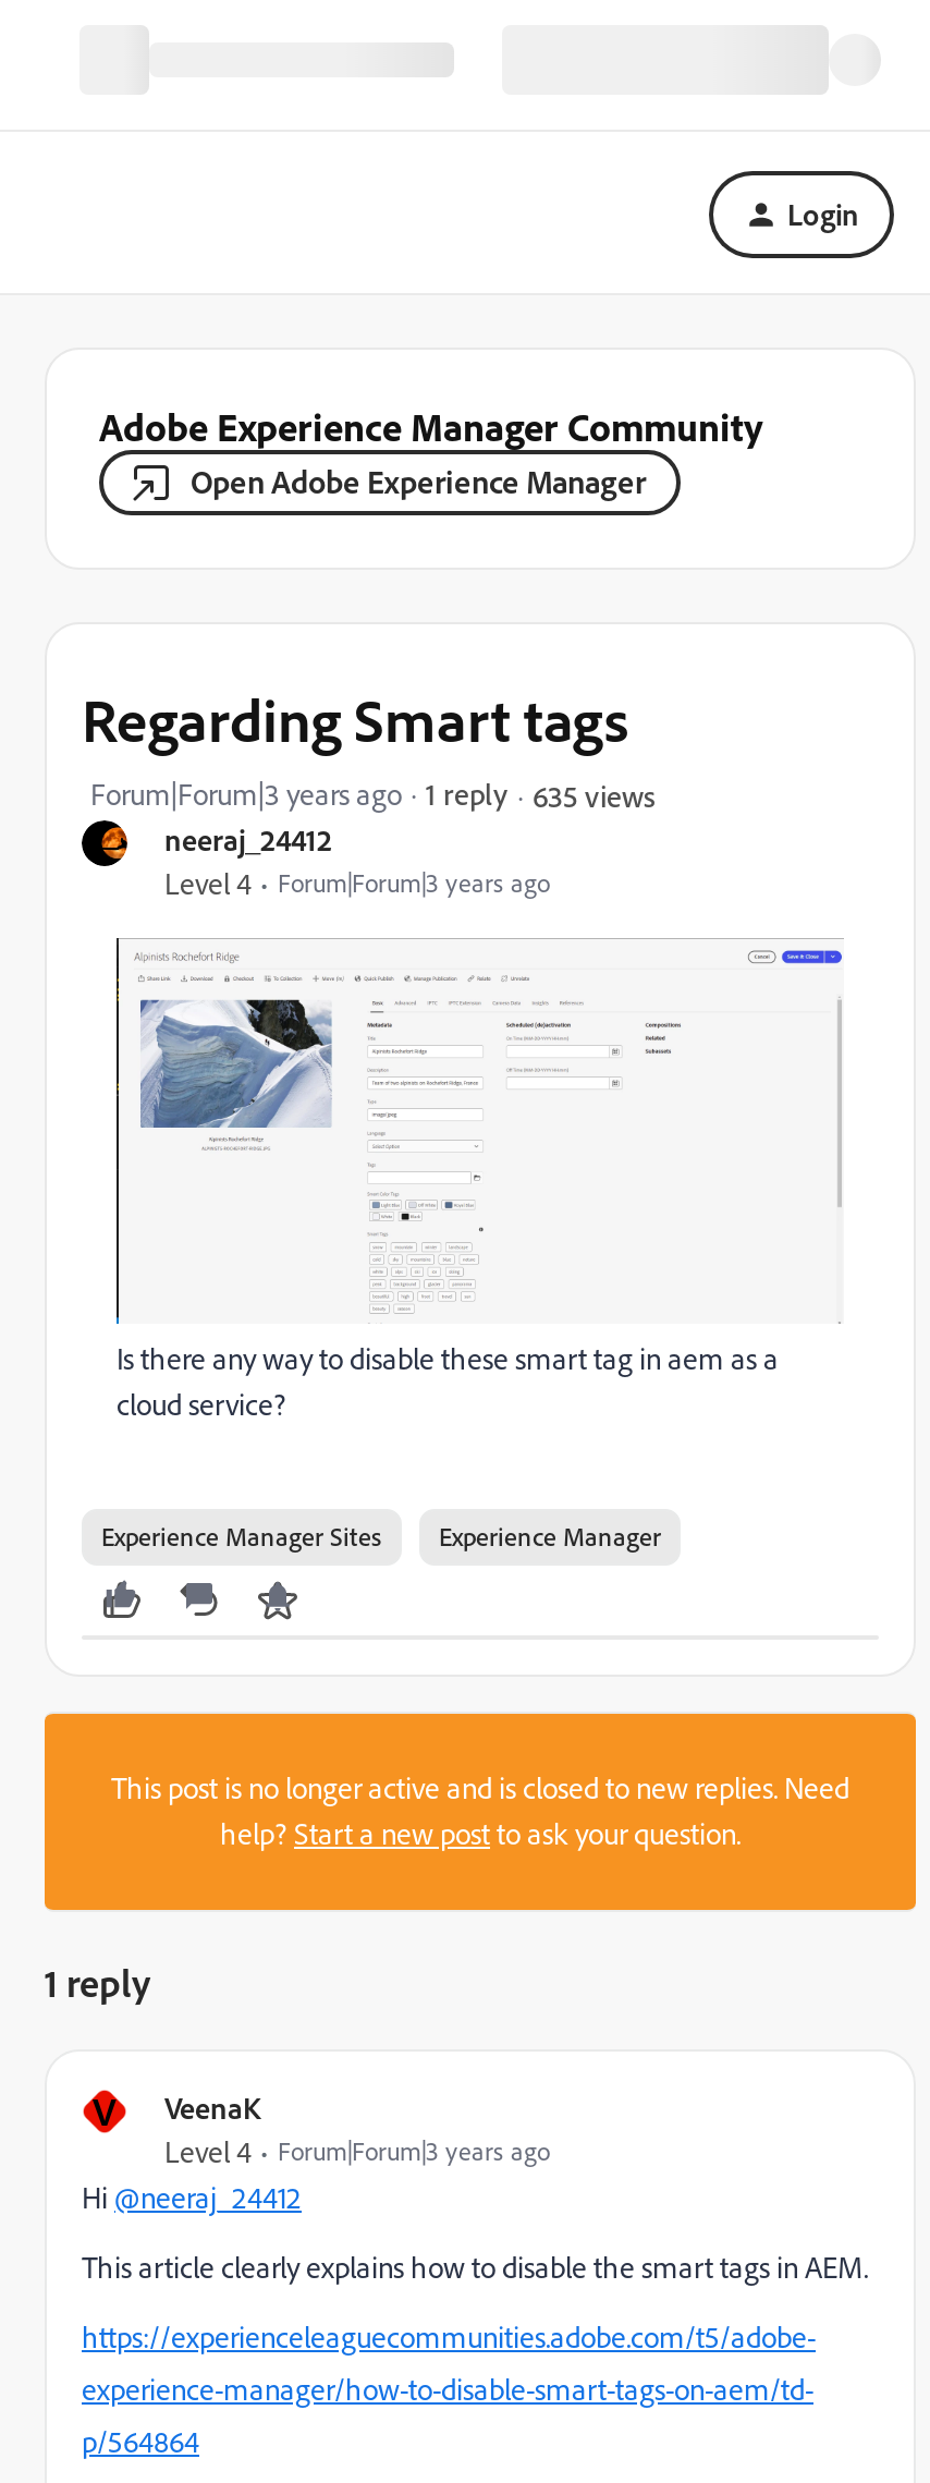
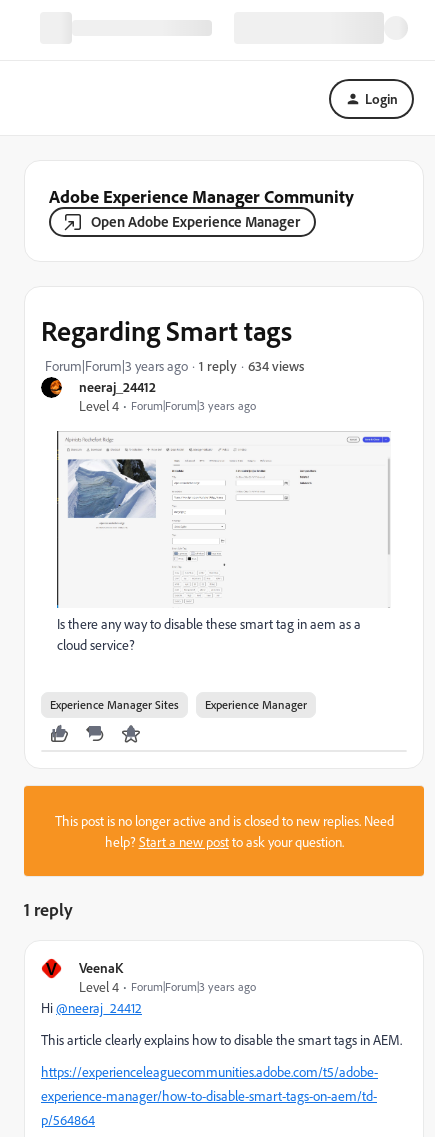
- 635 views
+ 634 views
